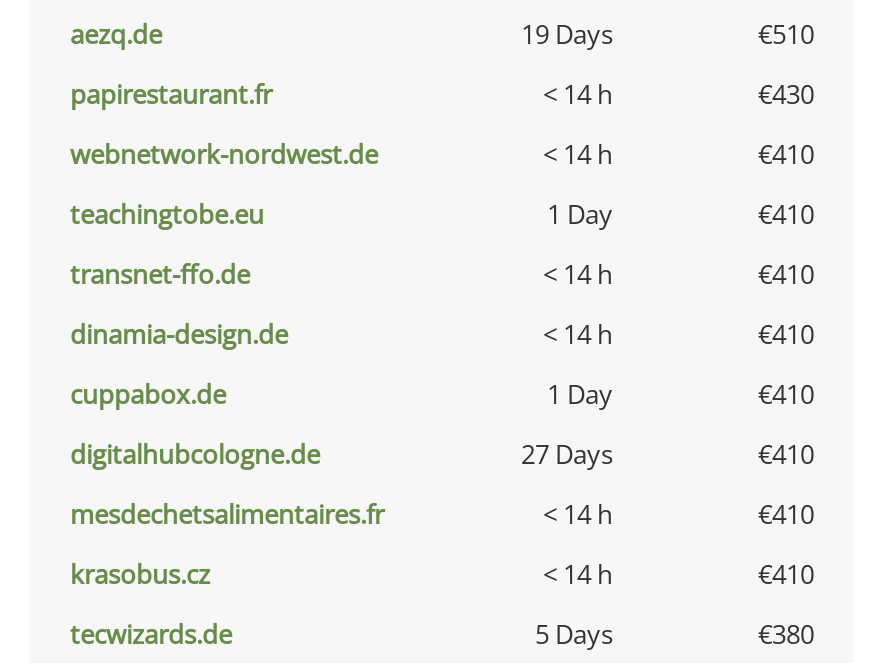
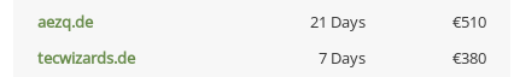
- 19 Days
+ 21 Days

- papirestaurant.fr
- < 14 h
- €430
- webnetwork-nordwest.de
- < 14 h
- €410
- teachingtobe.eu
- 1 Day
- €410
- transnet-ffo.de
- < 14 h
- €410
- dinamia-design.de
- < 14 h
- €410
- cuppabox.de
- 1 Day
- €410
- digitalhubcologne.de
- 27 Days
- €410
- mesdechetsalimentaires.fr
- < 14 h
- €410
- krasobus.cz
- < 14 h
- €410

- 5 Days
+ 7 Days
